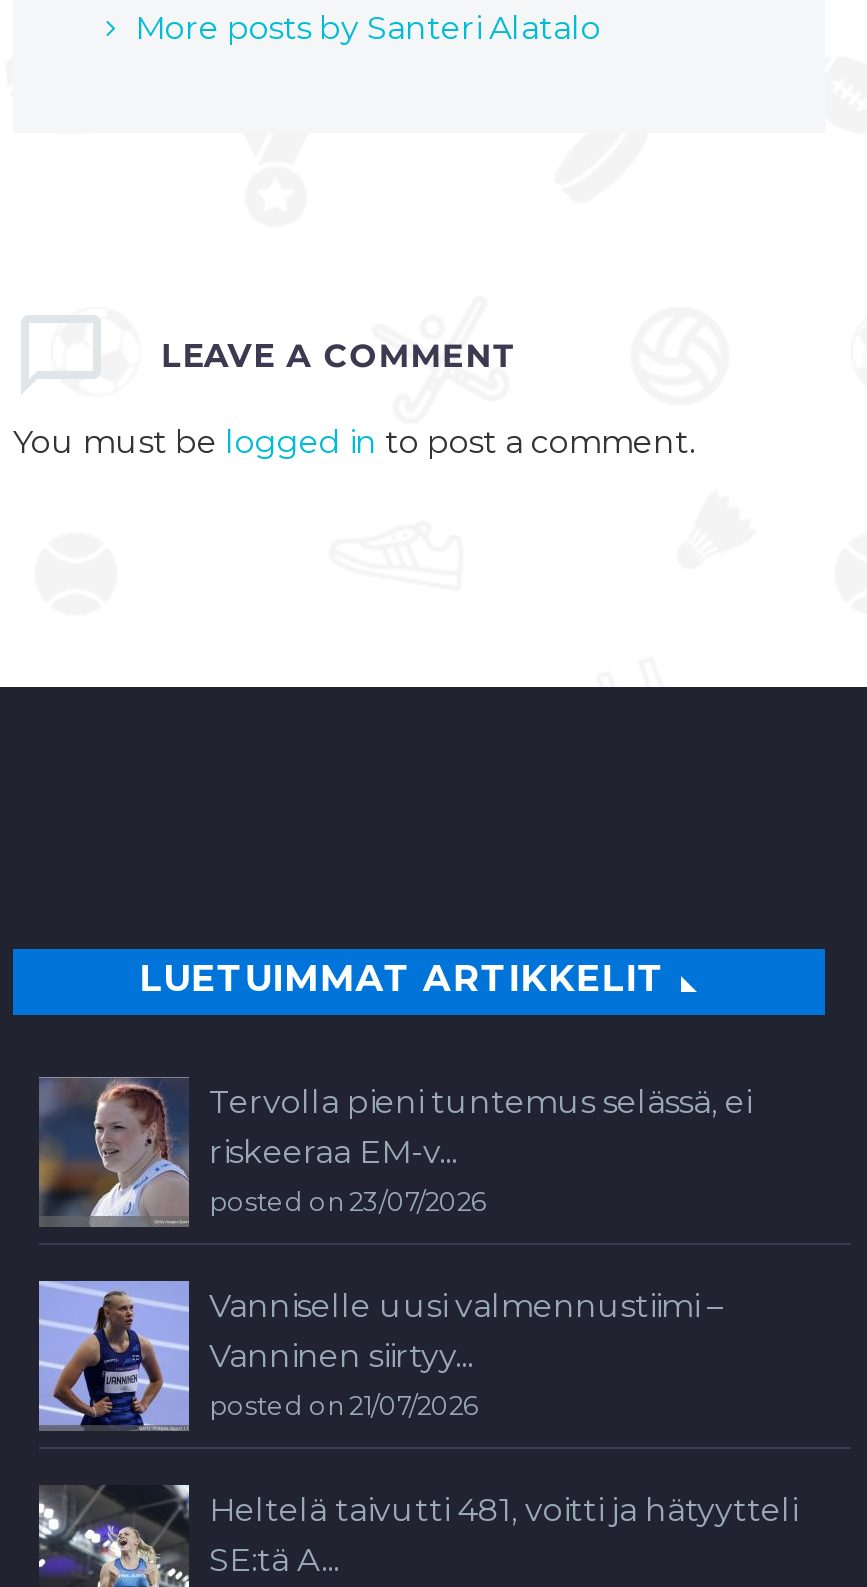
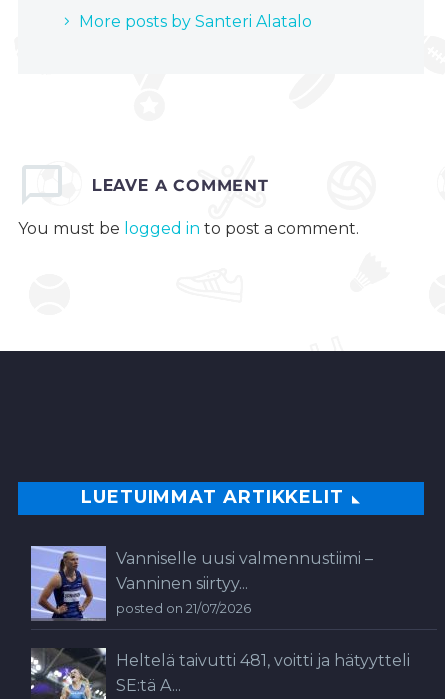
- [image]
- Tervolla pieni tuntemus selässä, ei
- riskeeraa EM-v...
- posted on 23/07/2026
